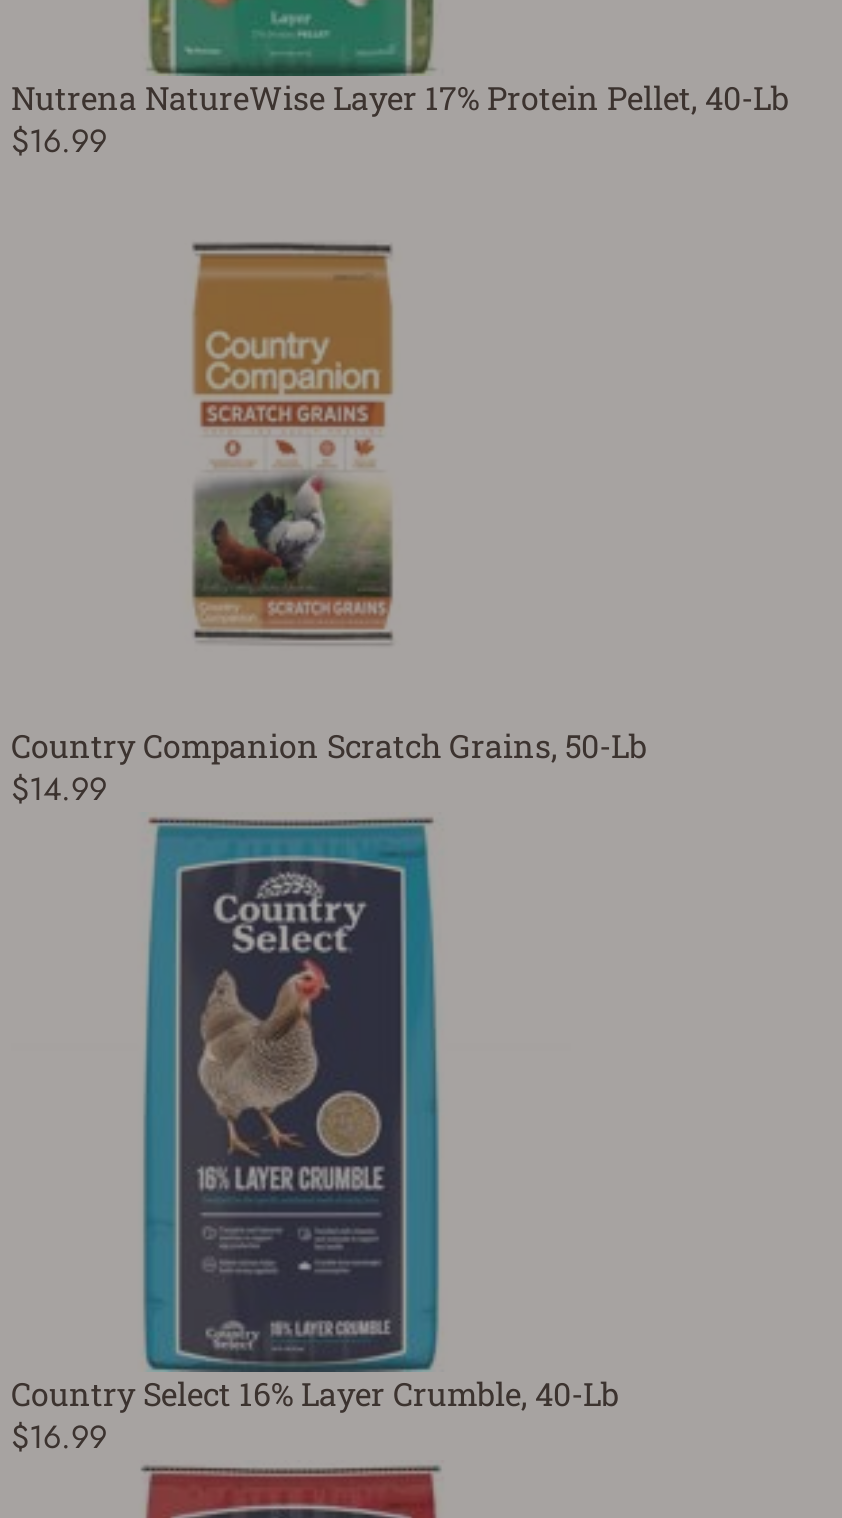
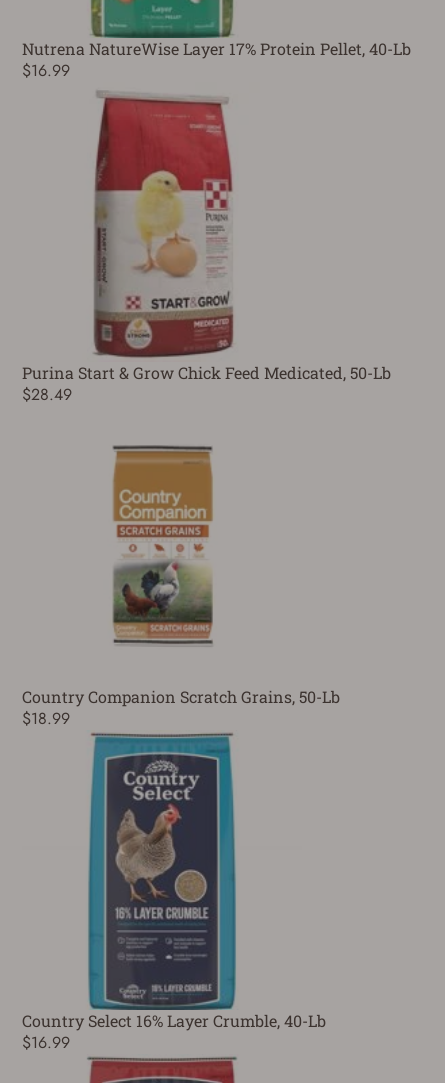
+ [image]
+ Purina Start & Grow Chick Feed Medicated, 50-Lb
+ $28.49

- $14.99
+ $18.99
